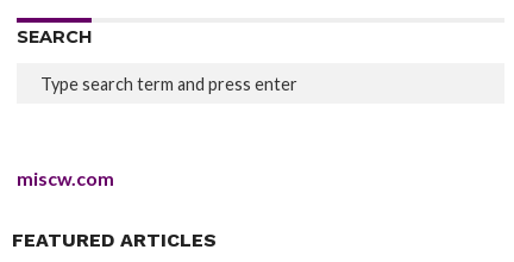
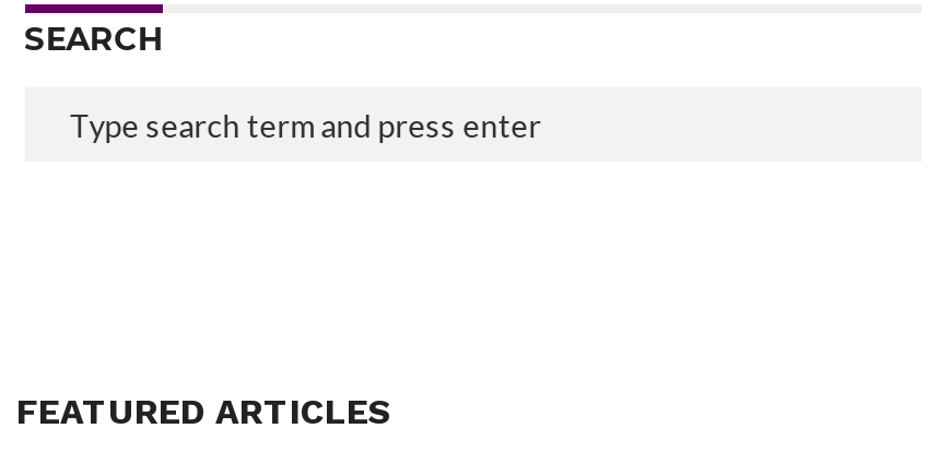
- miscw.com
